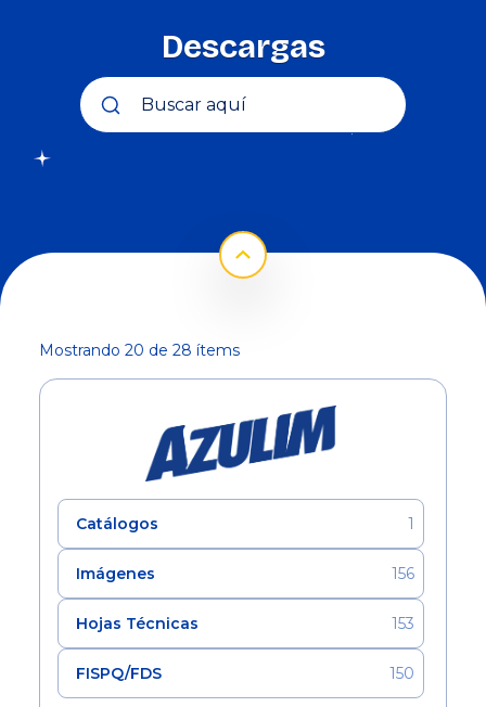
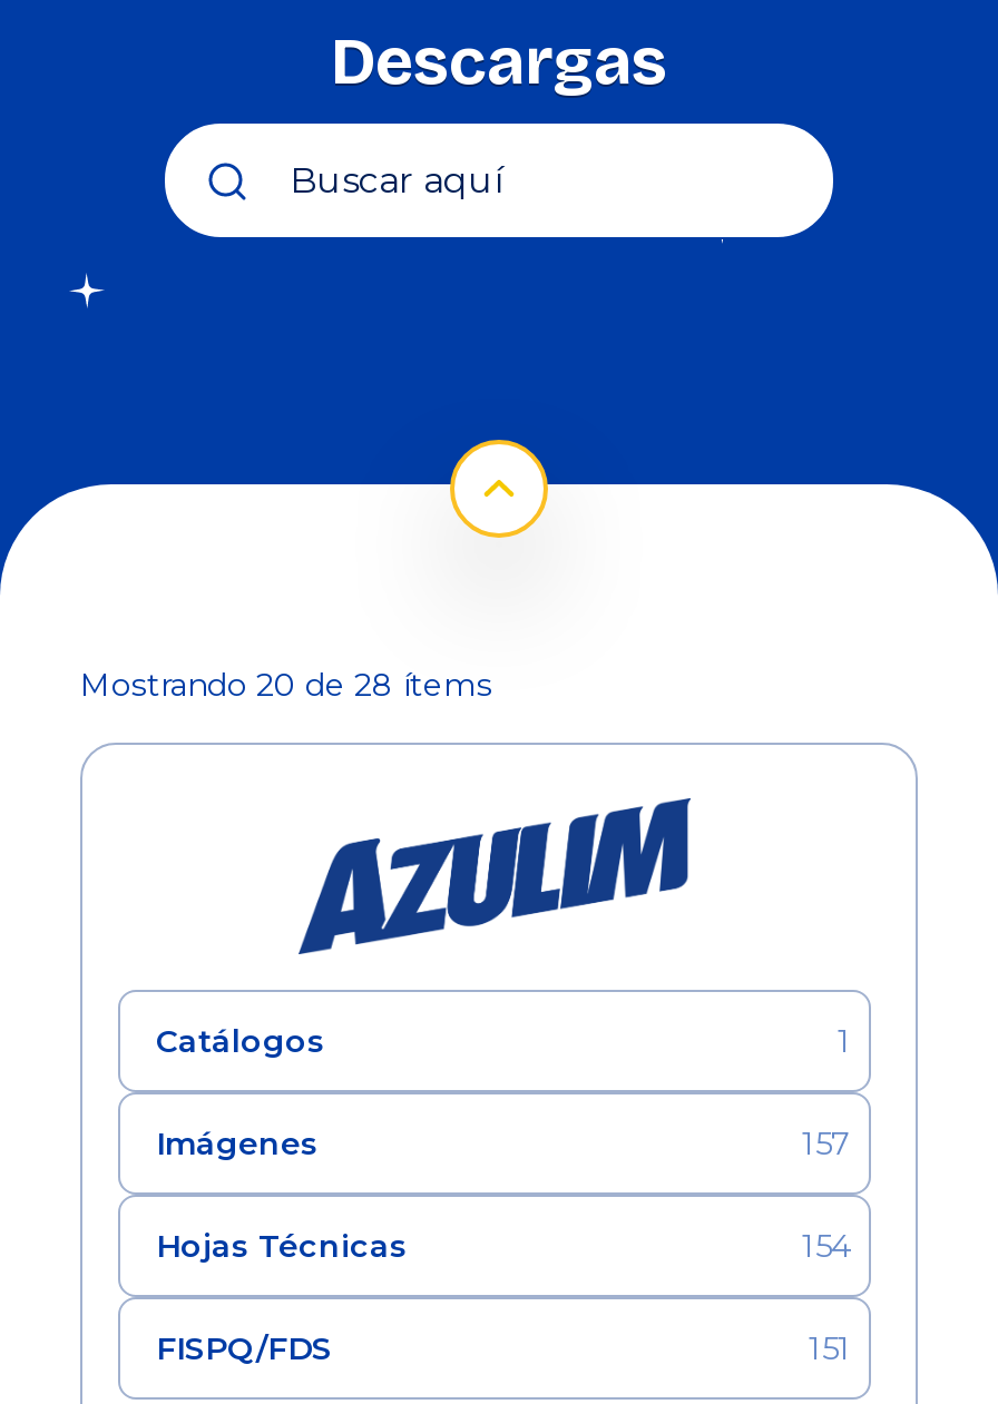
- 156
+ 157

- 153
+ 154

- 150
+ 151
